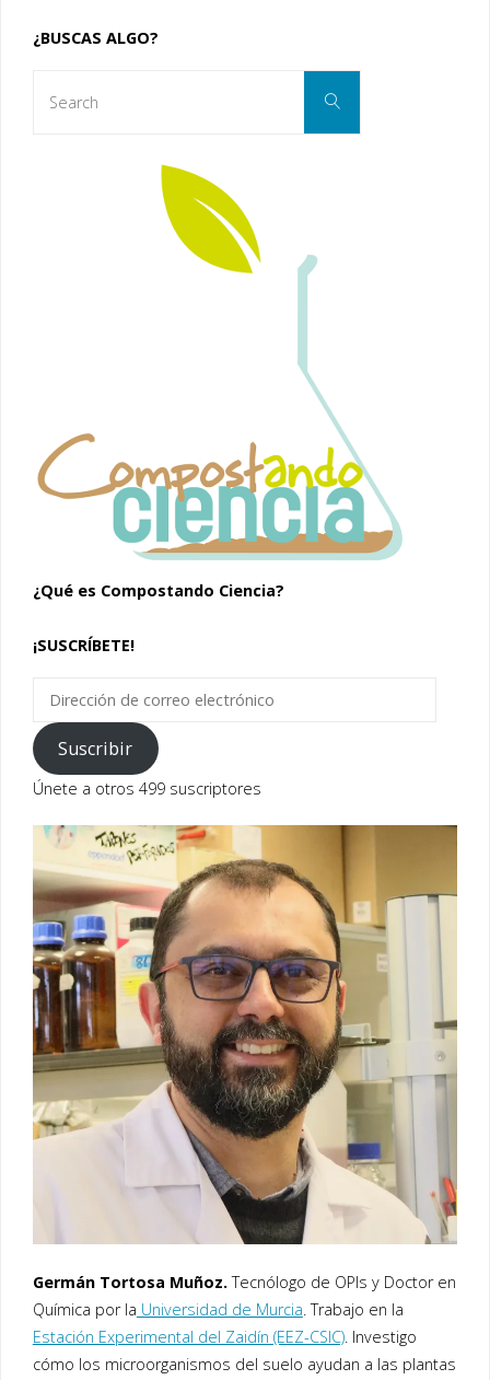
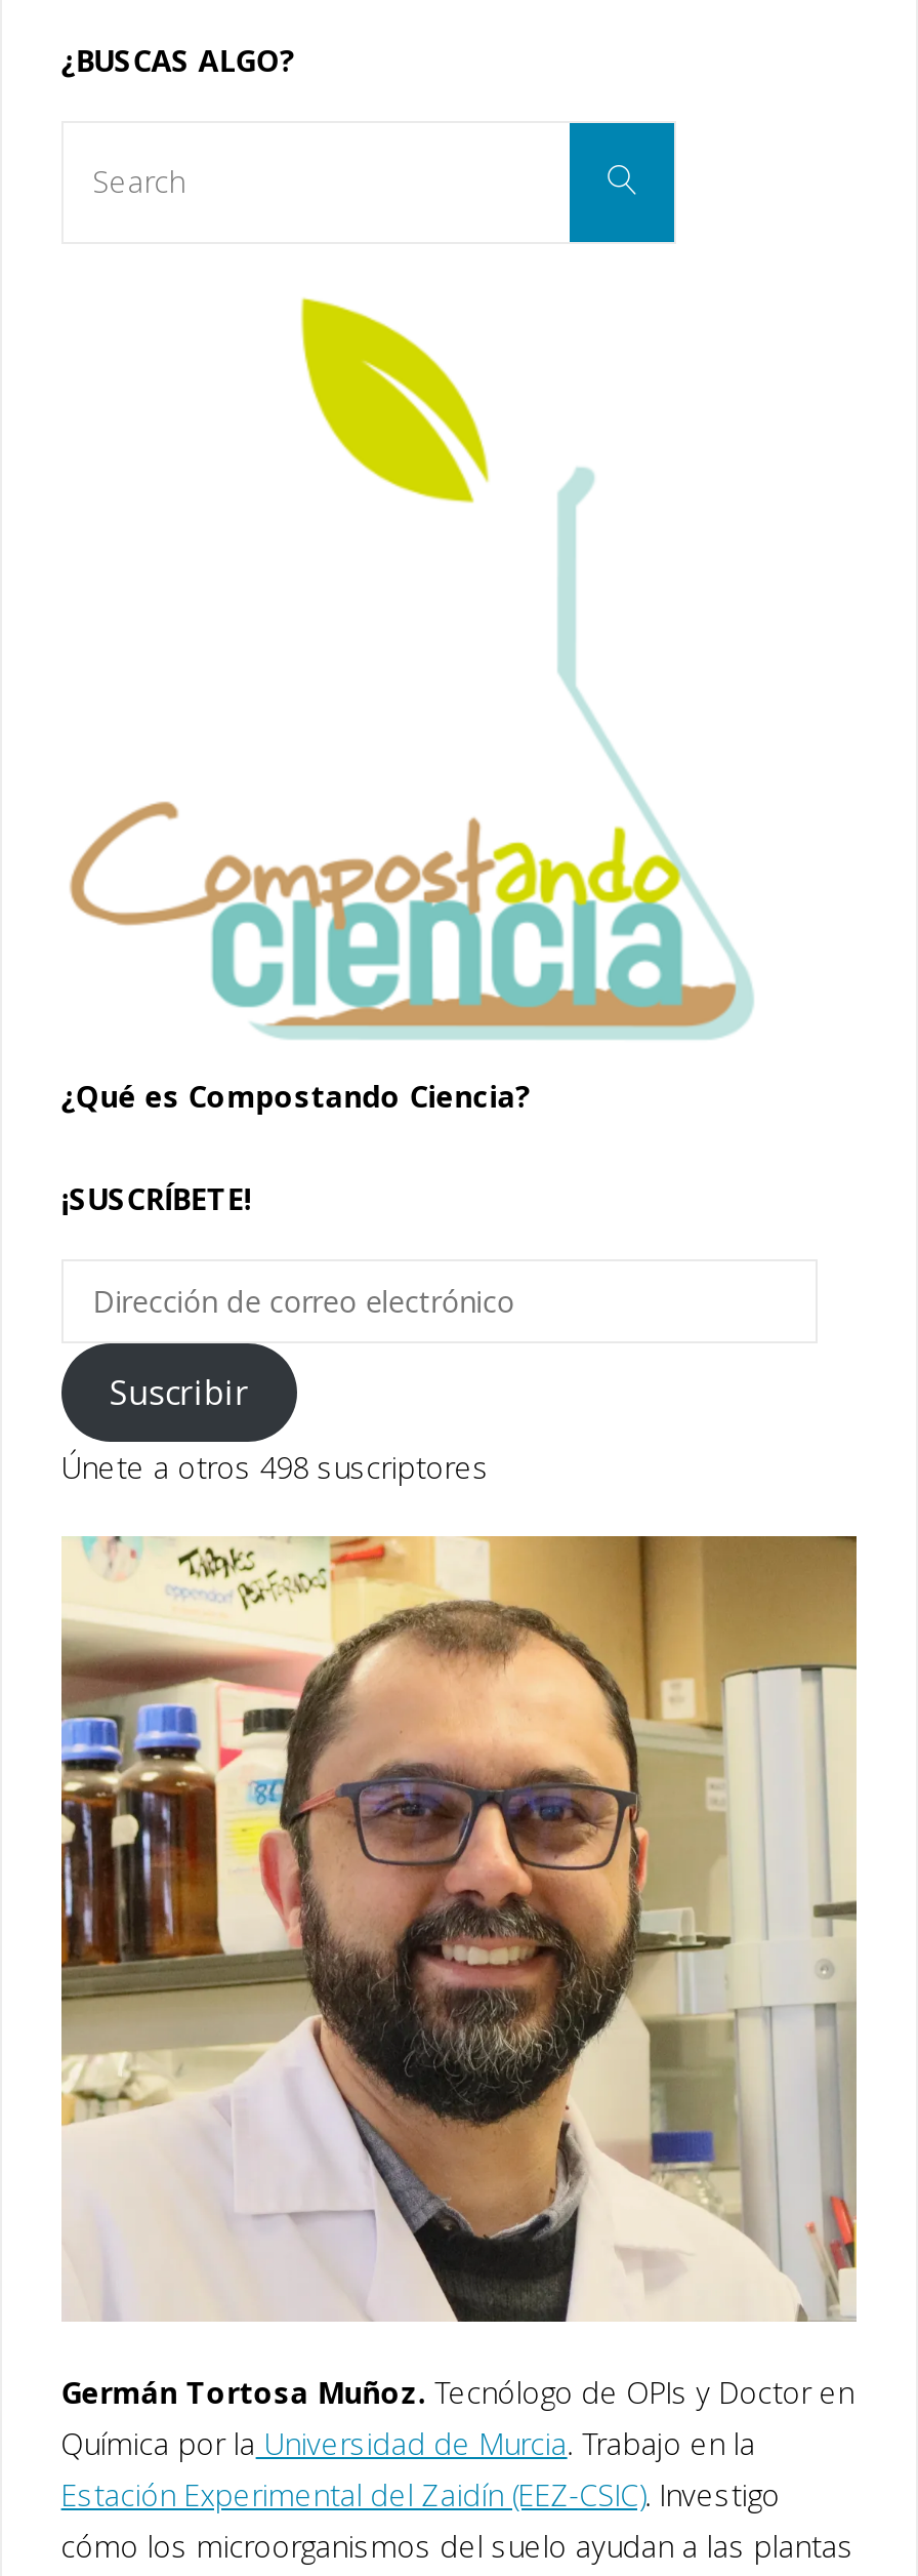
- Únete a otros 499 suscriptores
+ Únete a otros 498 suscriptores
